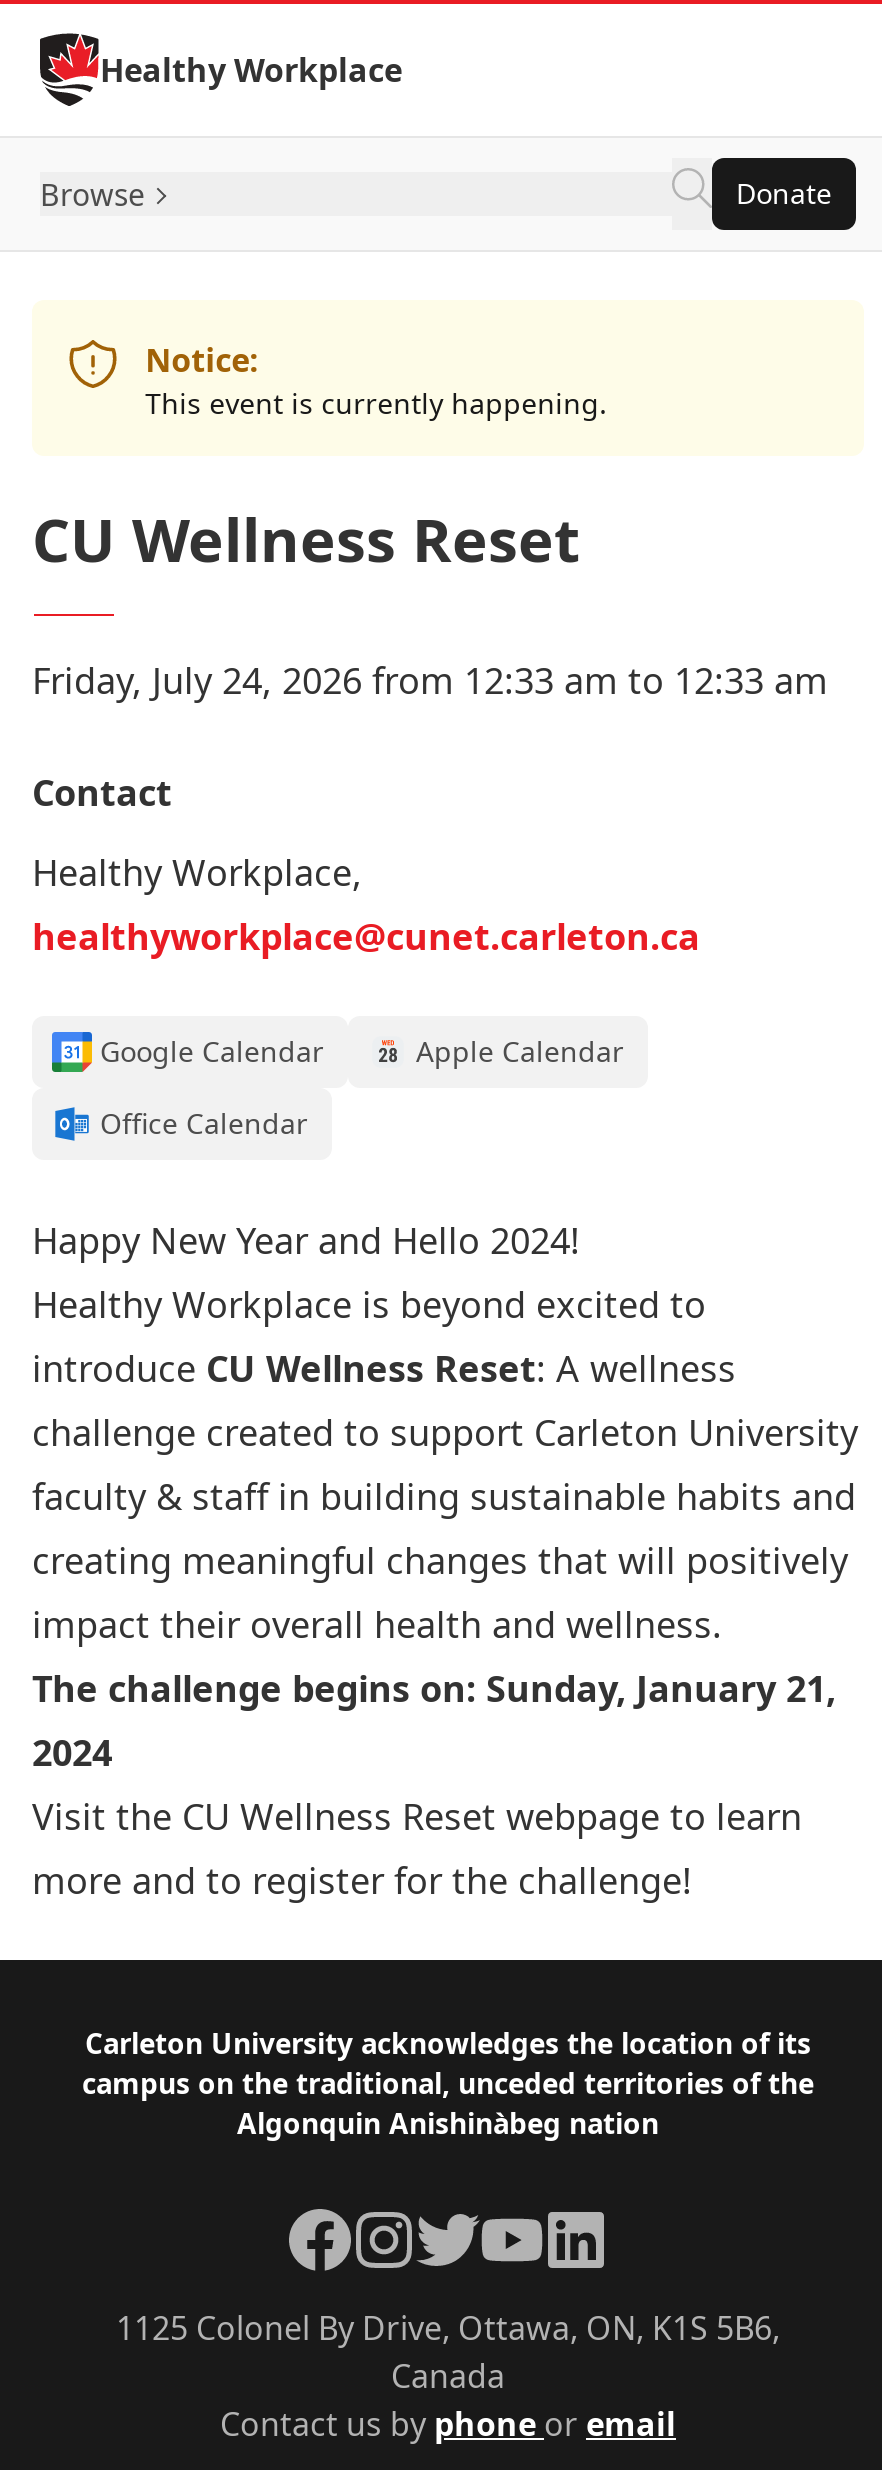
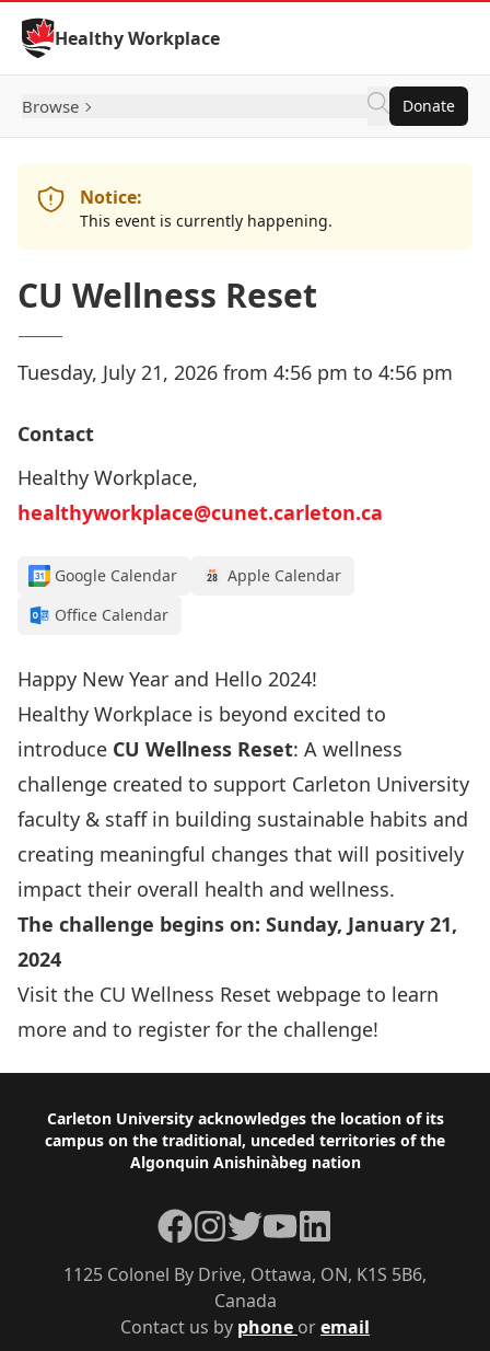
- Friday, July 24, 2026 from 12:33 am to 12:33 am
+ Tuesday, July 21, 2026 from 4:56 pm to 4:56 pm
